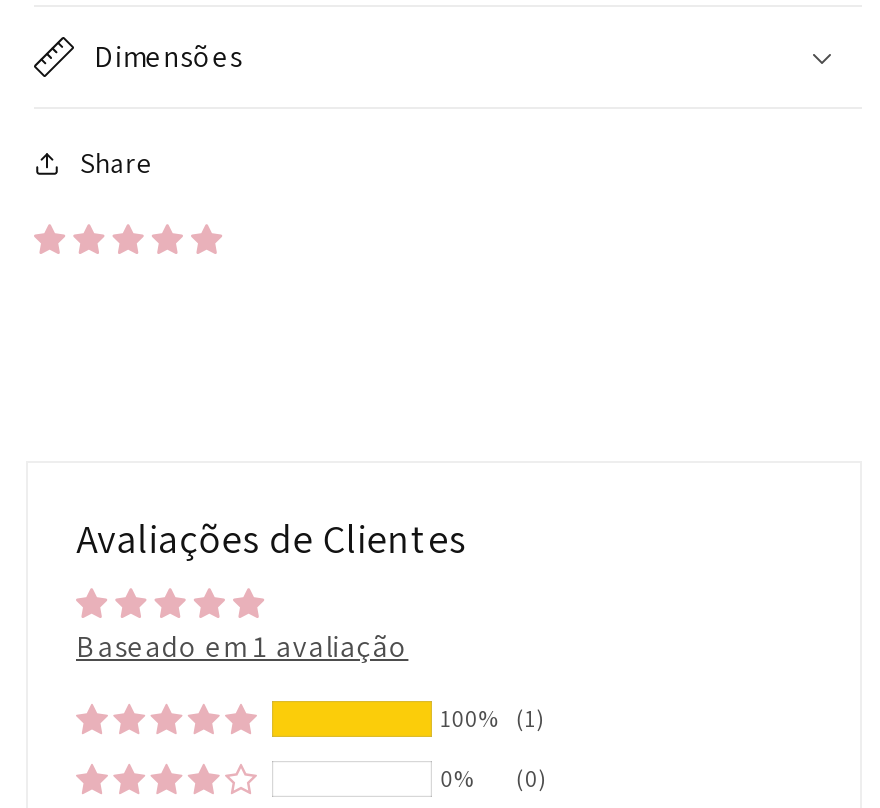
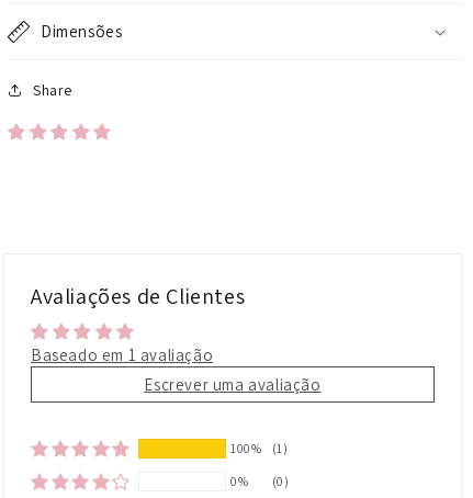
+ Escrever uma avaliação
